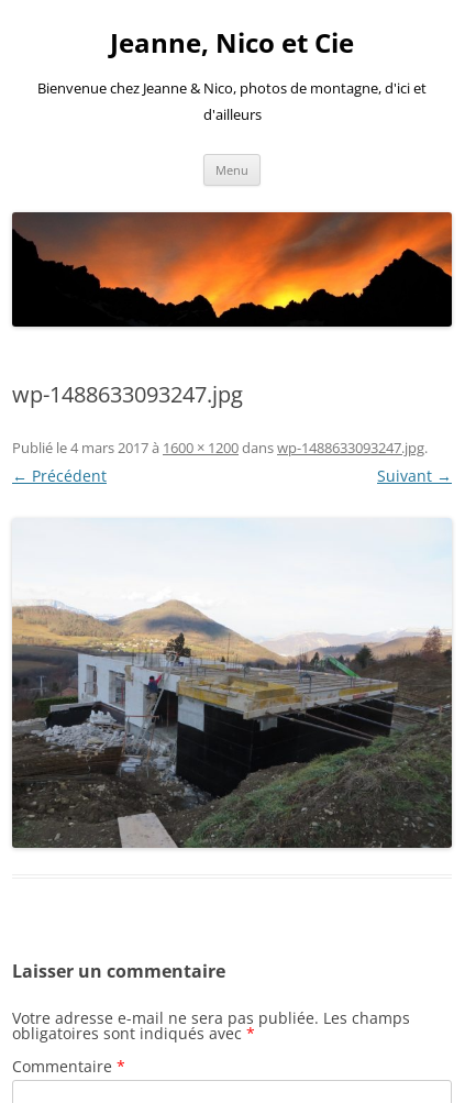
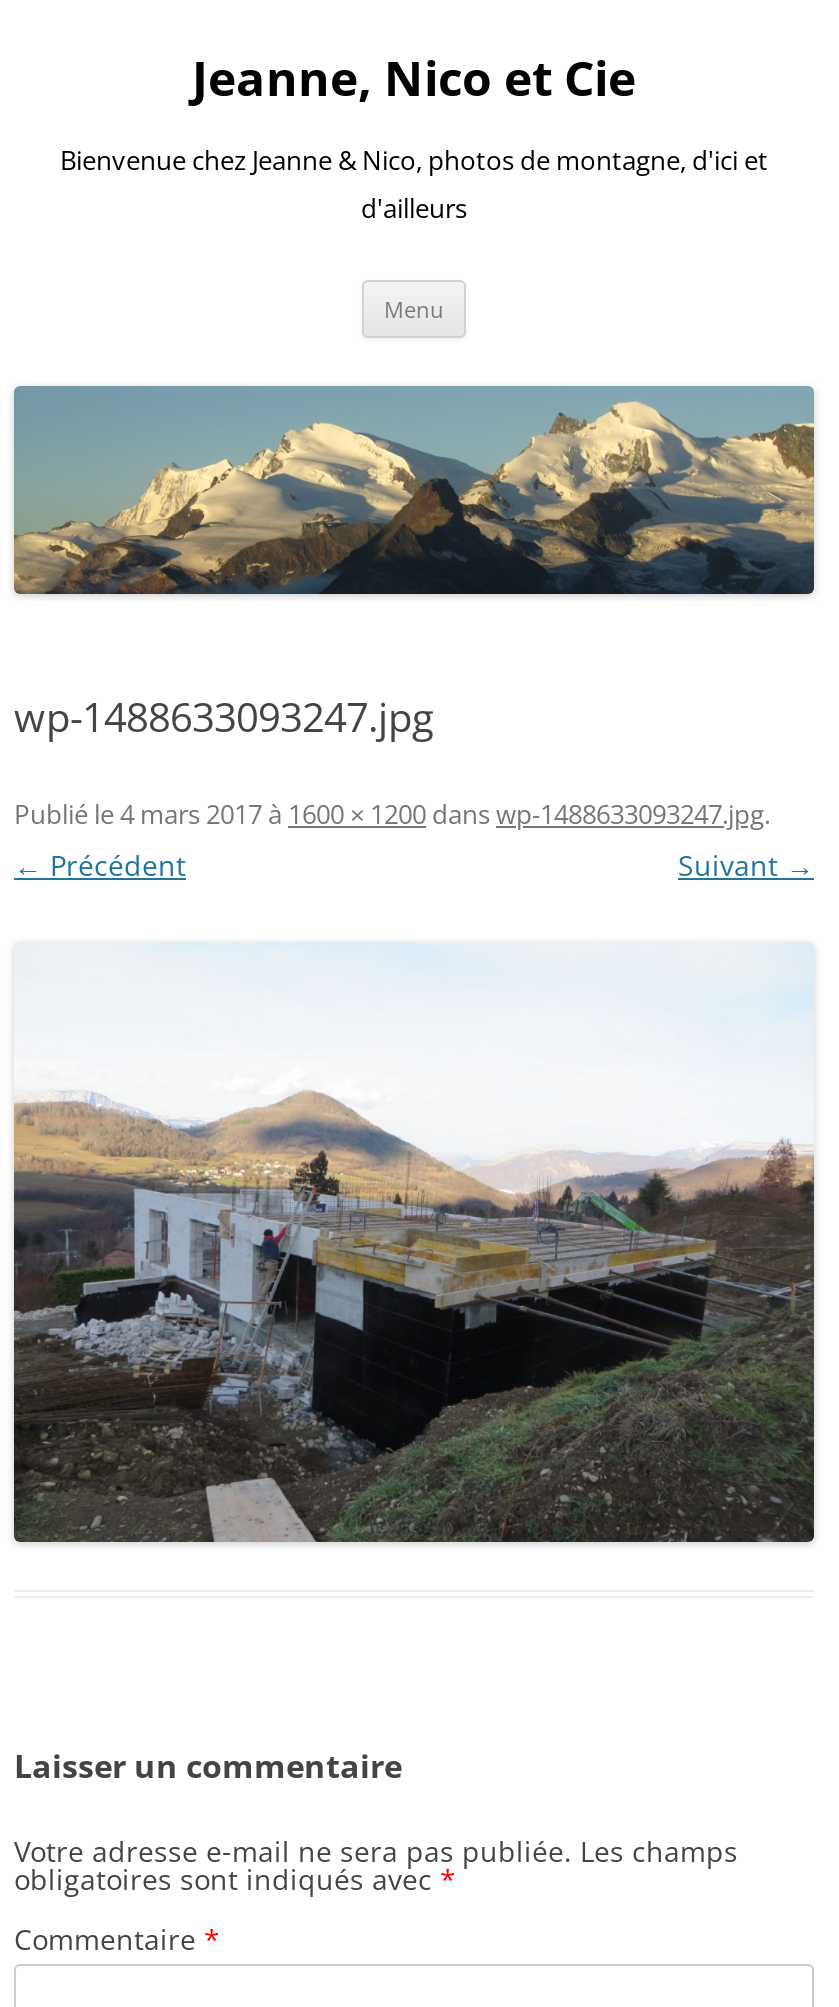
- [image]
+ [image]
